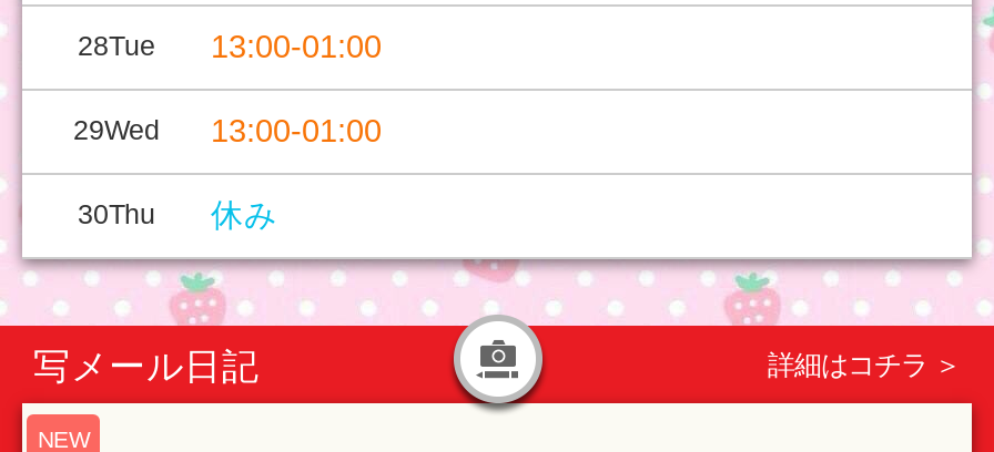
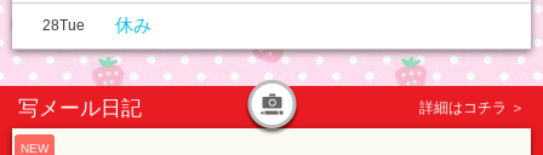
- 13:00-01:00
- 29Wed
- 13:00-01:00
- 30Thu
